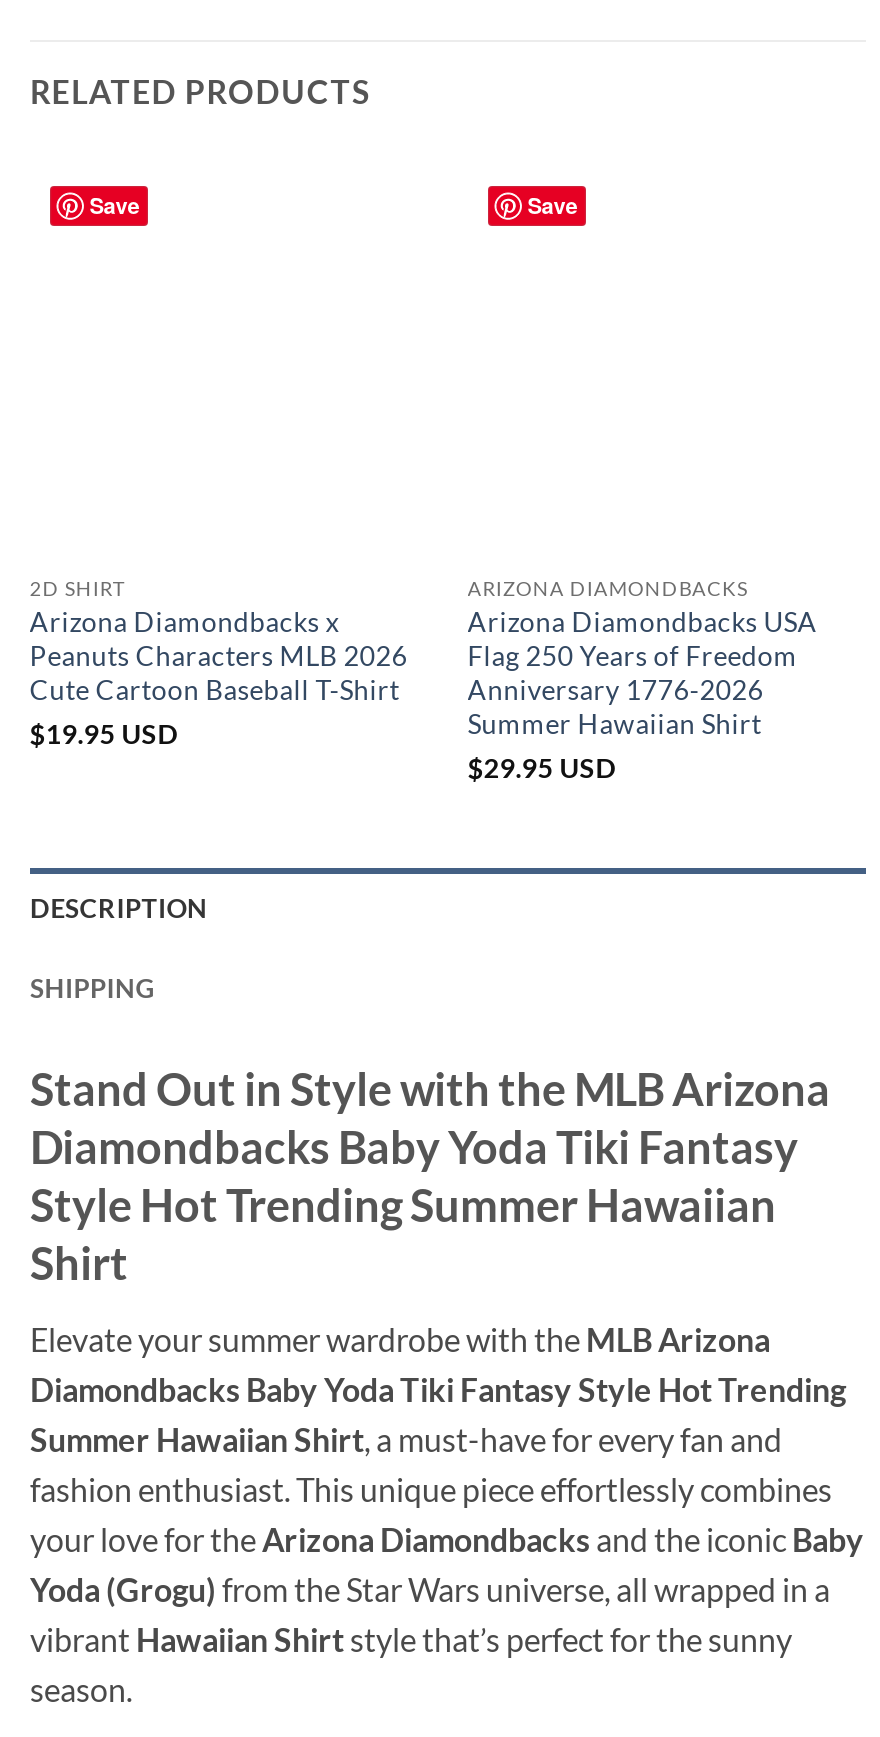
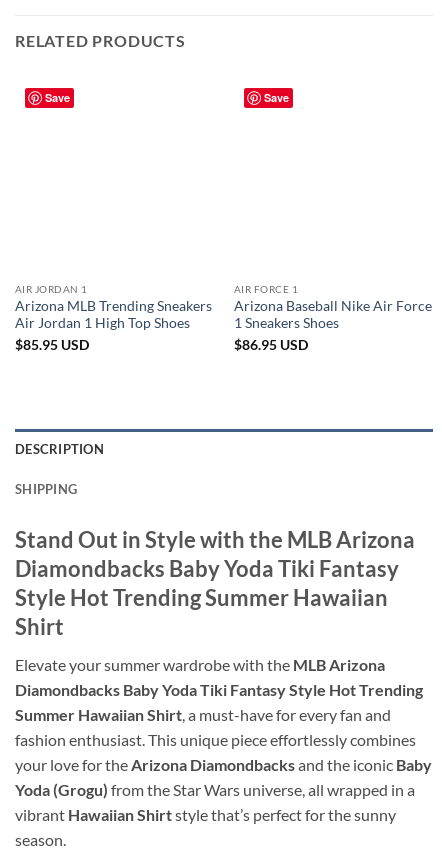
- 2D SHIRT
- Arizona Diamondbacks x
- Peanuts Characters MLB 2026
- Cute Cartoon Baseball T-Shirt
- $19.95 USD
+ AIR JORDAN 1
+ Arizona MLB Trending Sneakers
+ Air Jordan 1 High Top Shoes
+ $85.95 USD

- ARIZONA DIAMONDBACKS
- Arizona Diamondbacks USA
- Flag 250 Years of Freedom
- Anniversary 1776-2026
- Summer Hawaiian Shirt
- $29.95 USD
+ AIR FORCE 1
+ Arizona Baseball Nike Air Force
+ 1 Sneakers Shoes
+ $86.95 USD
